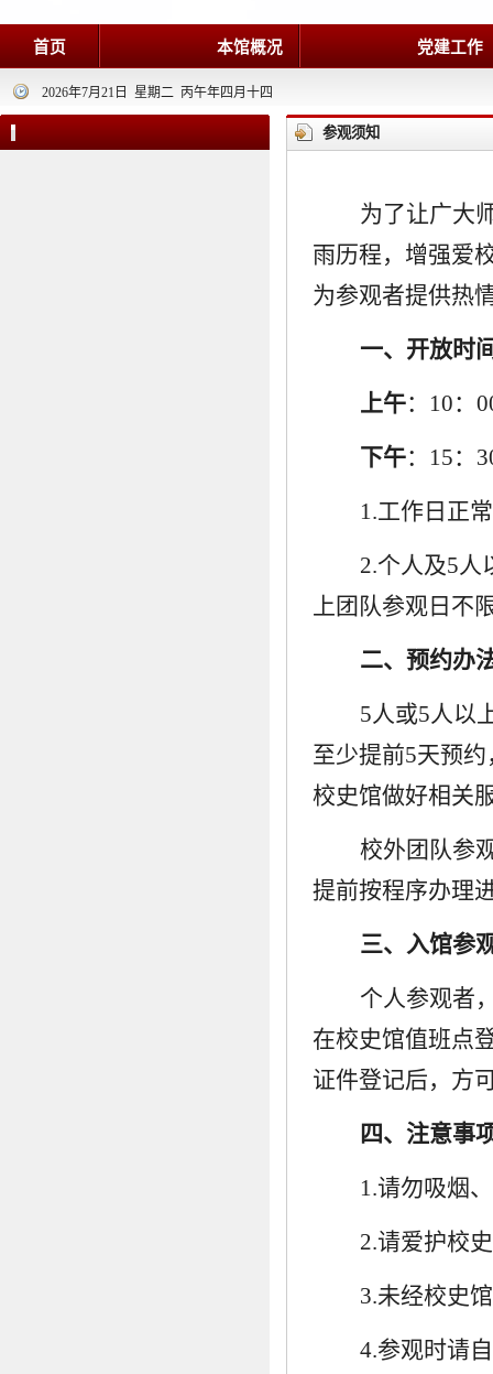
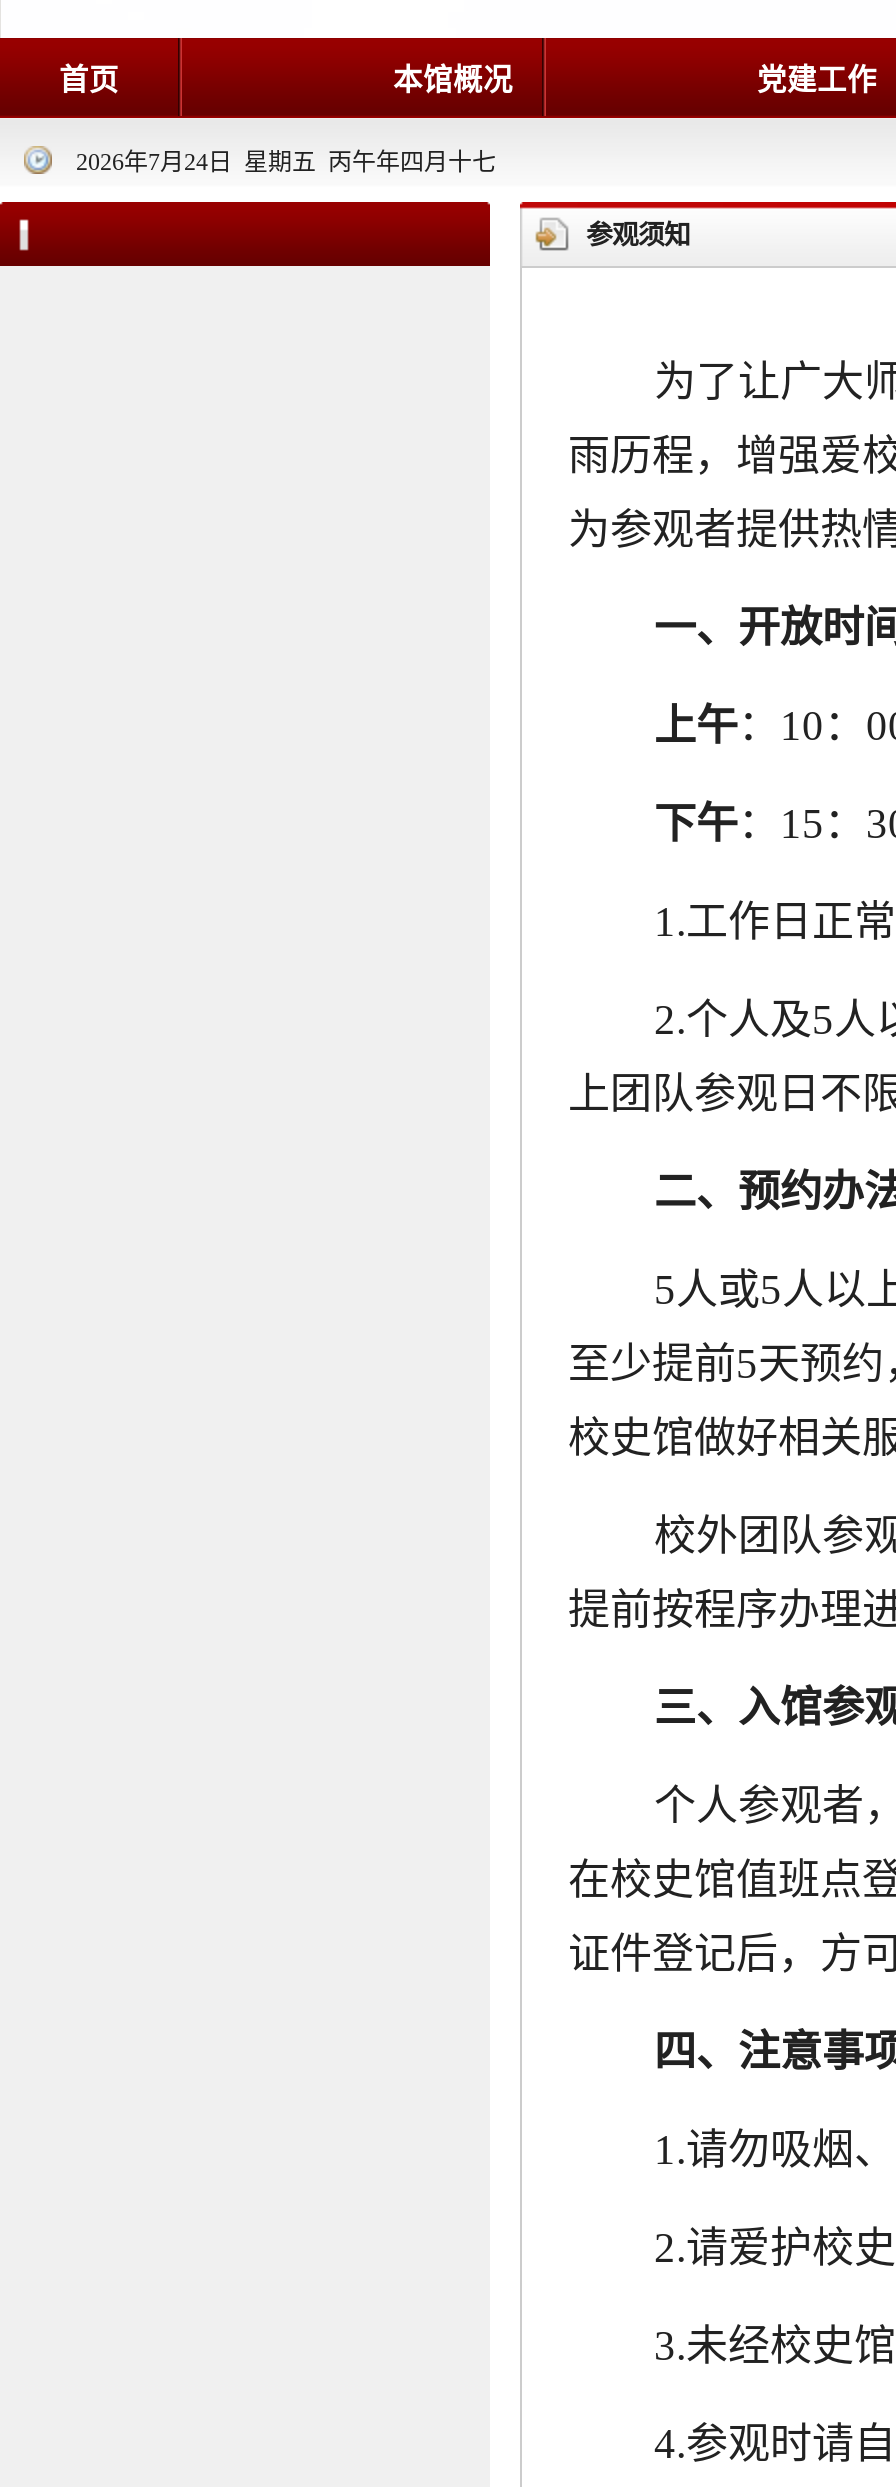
- 2026年7月21日 星期二 丙午年四月十四
+ 2026年7月24日 星期五 丙午年四月十七
